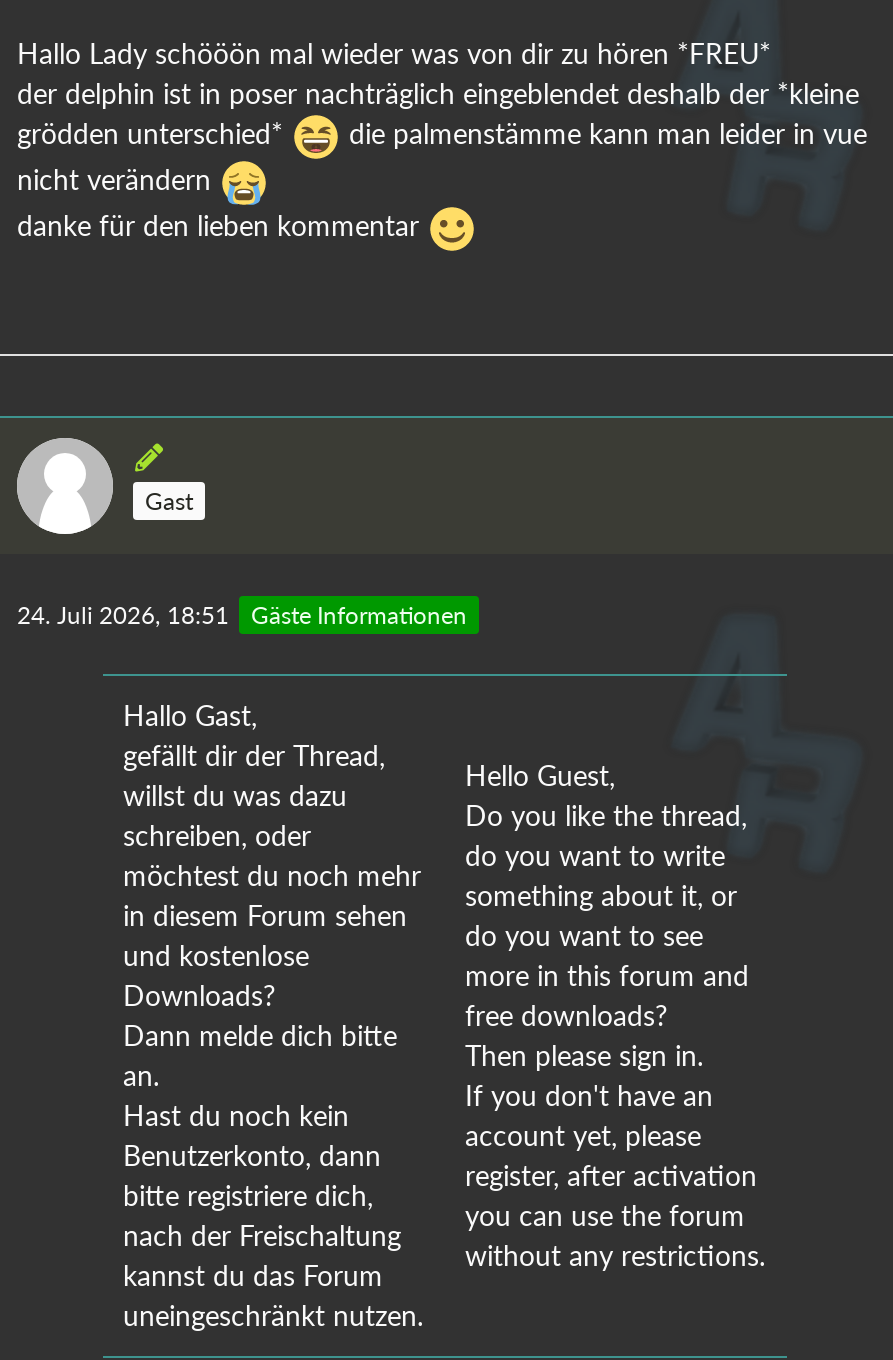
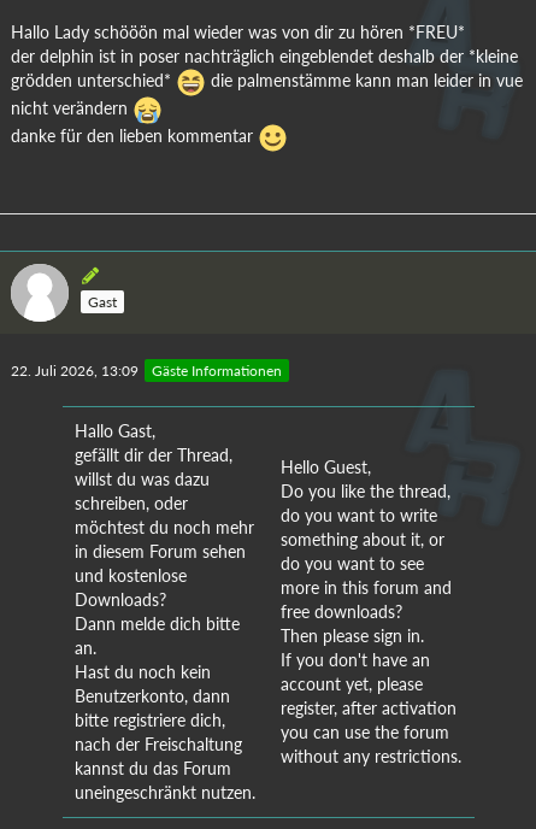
- 24. Juli 2026, 18:51 Gäste Informationen
+ 22. Juli 2026, 13:09 Gäste Informationen
